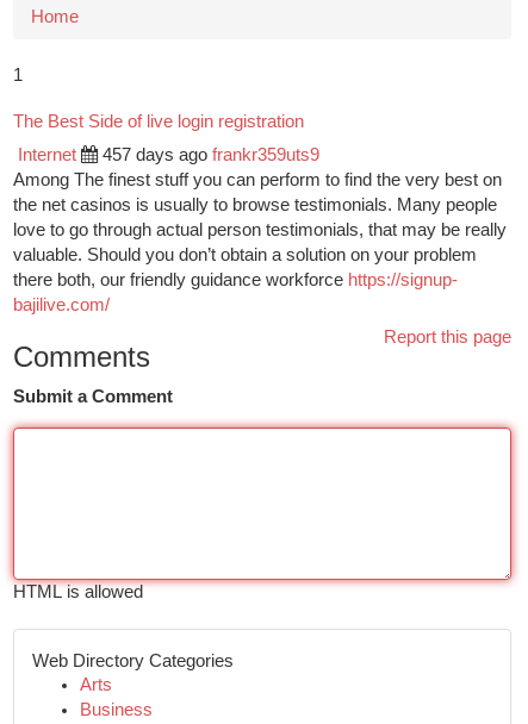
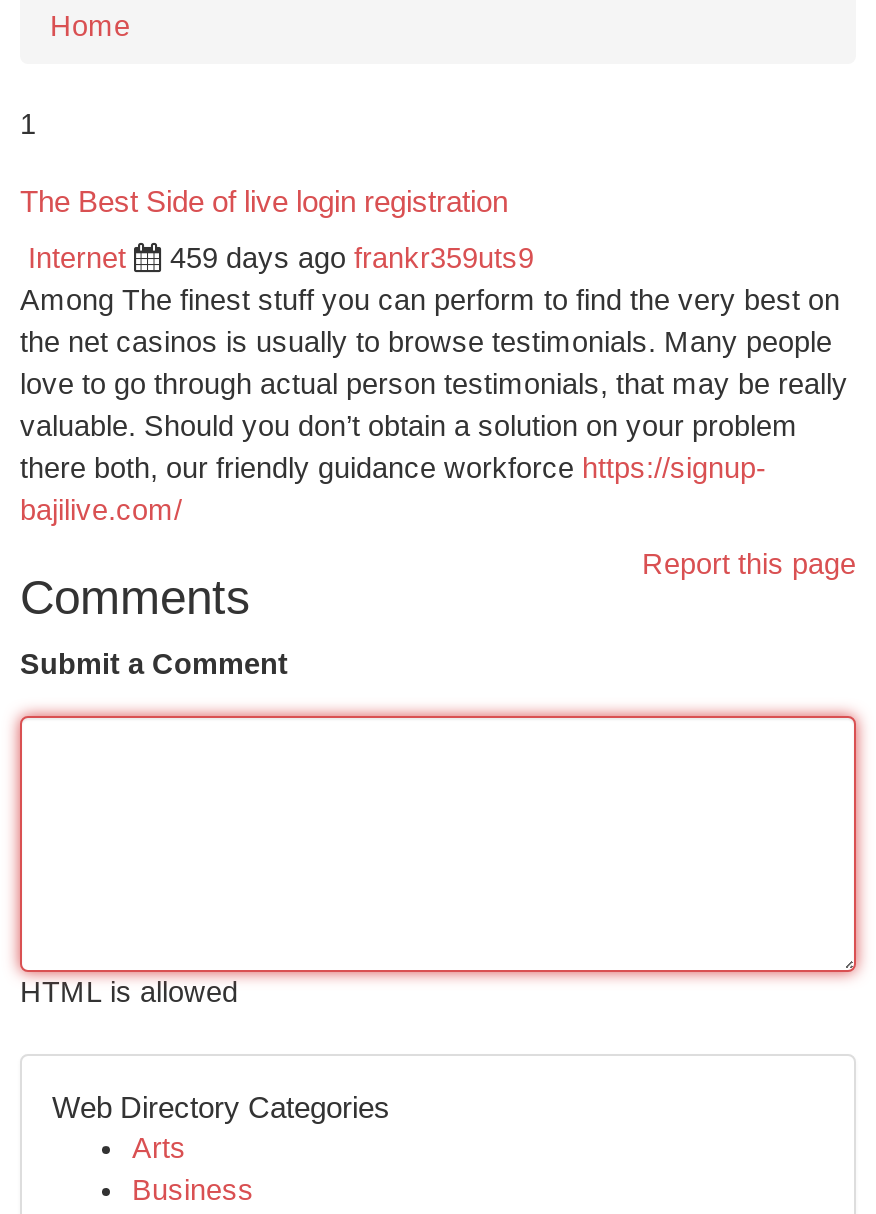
- 457 days ago frankr359uts9
+ 459 days ago frankr359uts9
